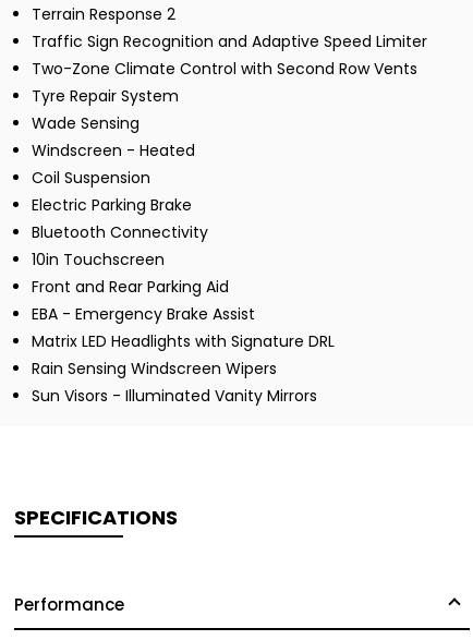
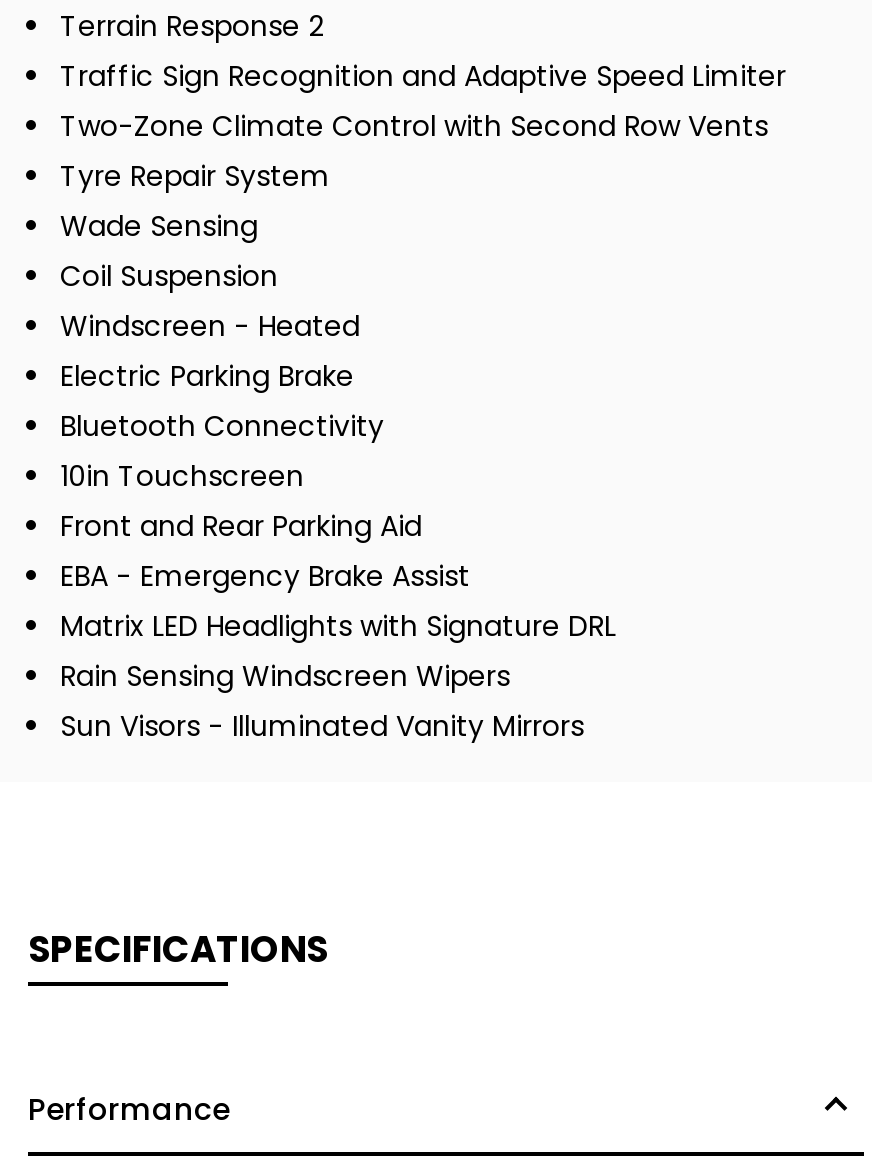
moved down: Windscreen - Heated

moved up: Coil Suspension
